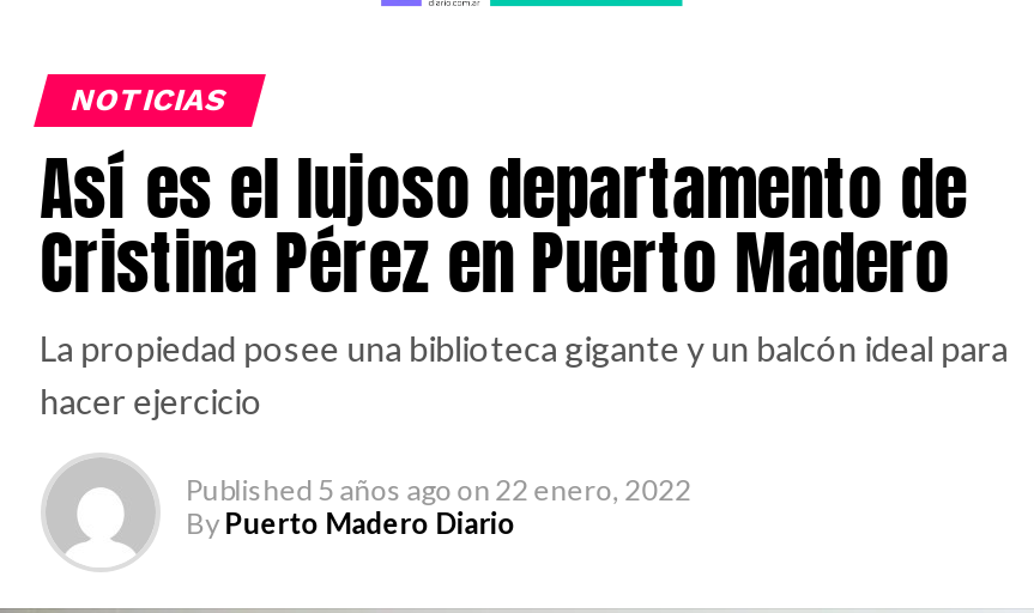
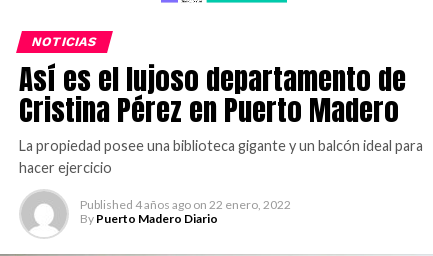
- Published 5 años ago on 22 enero, 2022
+ Published 4 años ago on 22 enero, 2022
